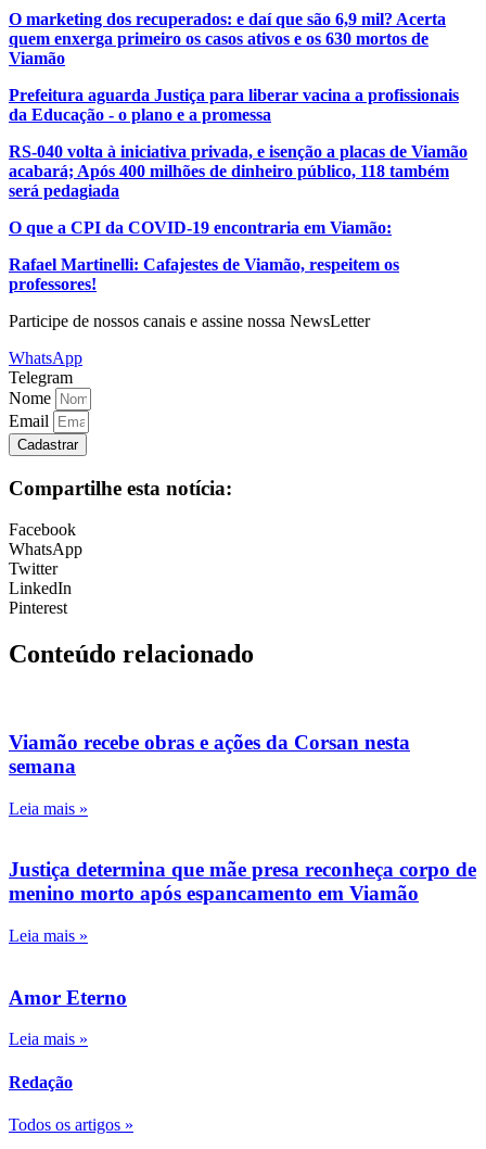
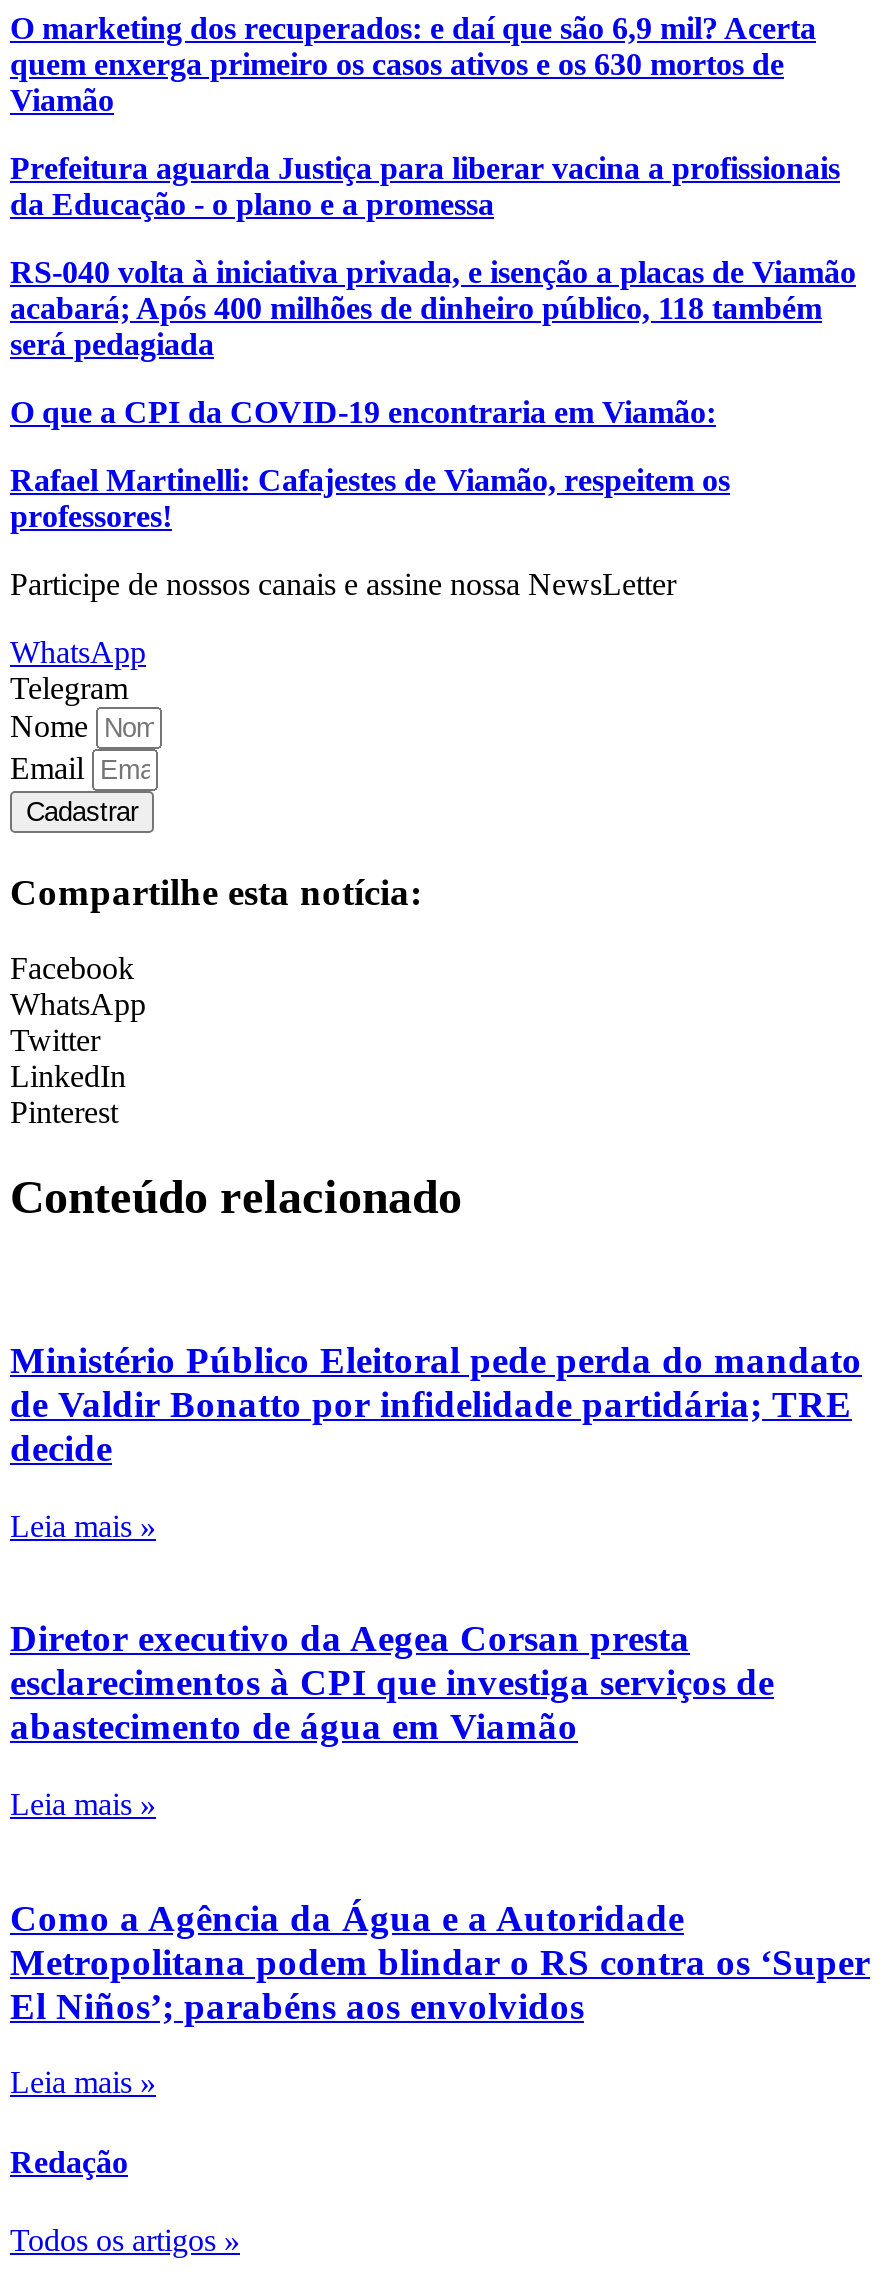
- Viamão recebe obras e ações da Corsan nesta
- semana
+ Ministério Público Eleitoral pede perda do mandato
+ de Valdir Bonatto por infidelidade partidária; TRE
+ decide

- Justiça determina que mãe presa reconheça corpo de
- menino morto após espancamento em Viamão
+ Diretor executivo da Aegea Corsan presta
+ esclarecimentos à CPI que investiga serviços de
+ abastecimento de água em Viamão

- Amor Eterno
+ Como a Agência da Água e a Autoridade
+ Metropolitana podem blindar o RS contra os ‘Super
+ El Niños’; parabéns aos envolvidos
